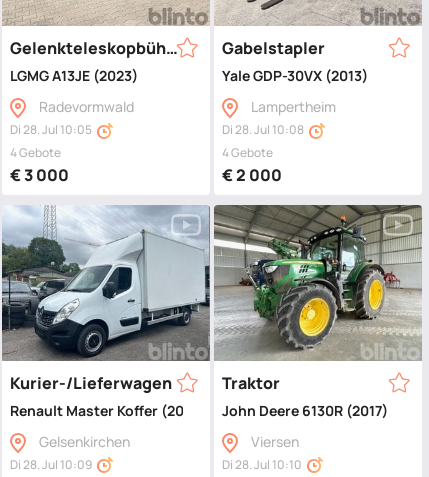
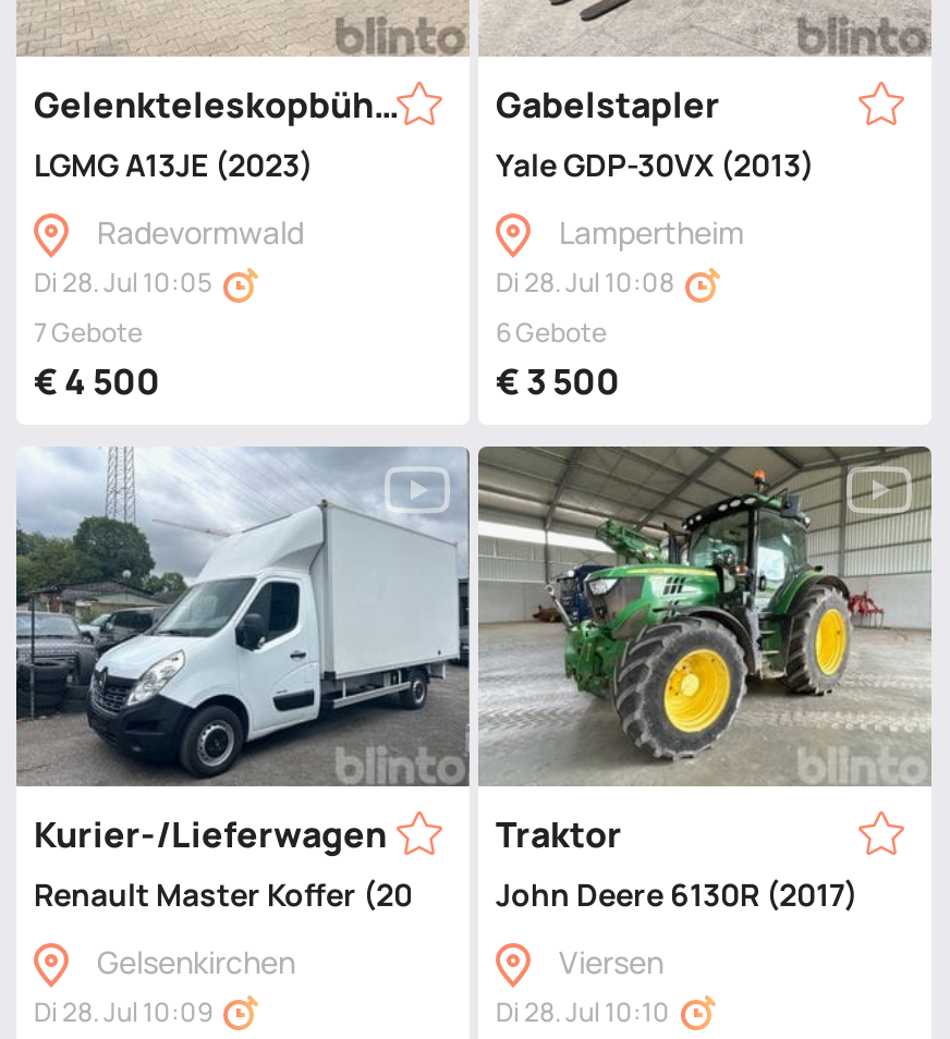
- 4 Gebote
+ 7 Gebote

- 4 Gebote
+ 6 Gebote

- € 3 000
+ € 4 500

- € 2 000
+ € 3 500
